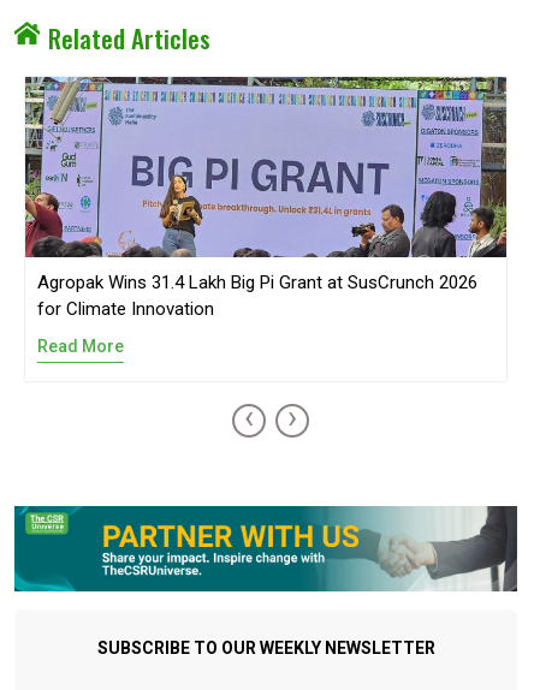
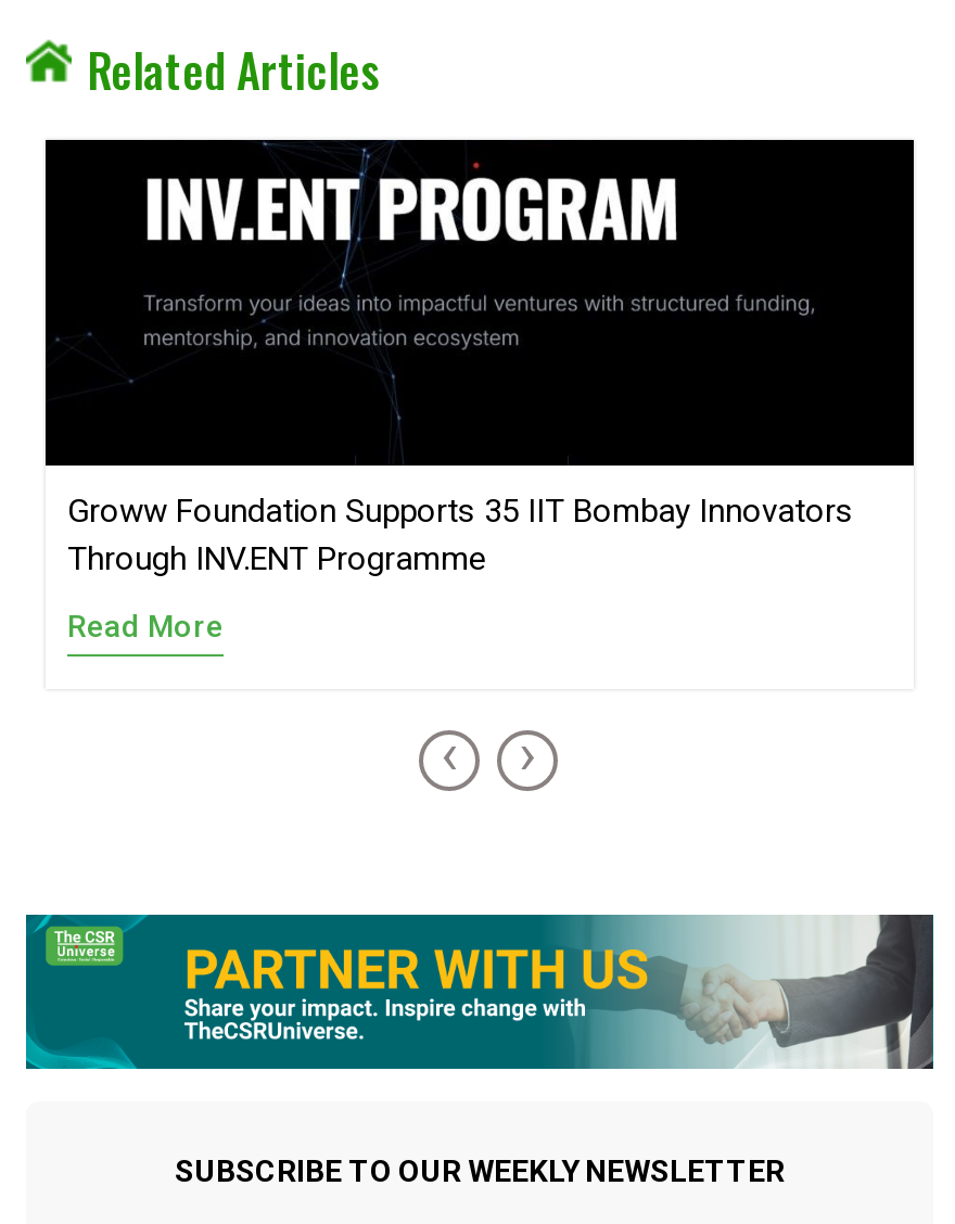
- [image]
- Agropak Wins ₹31.4 Lakh Big Pi Grant at SusCrunch 2026
- for Climate Innovation
+ [image]
+ Groww Foundation Supports 35 IIT Bombay Innovators
+ Through INV.ENT Programme
